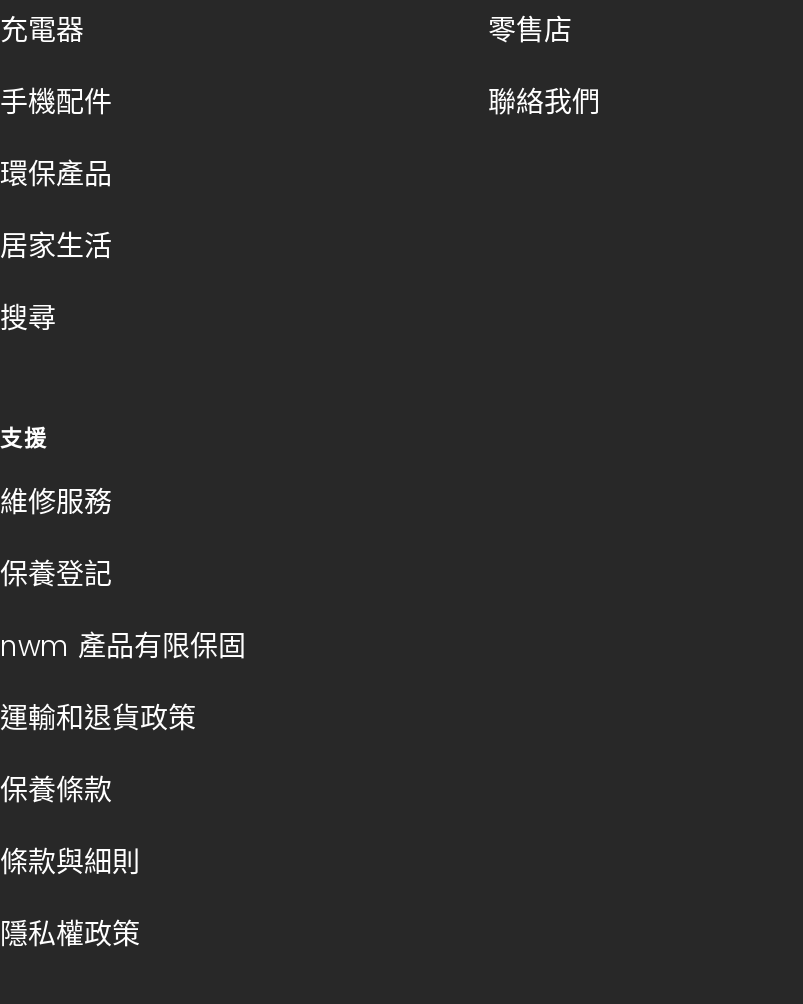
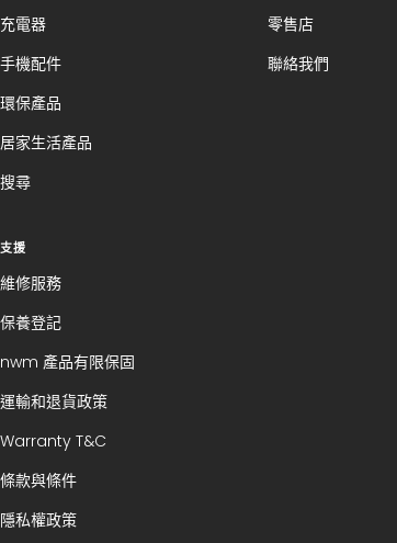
- 居家生活
+ 居家生活產品

- 保養條款
+ Warranty T&C

- 條款與細則
+ 條款與條件
